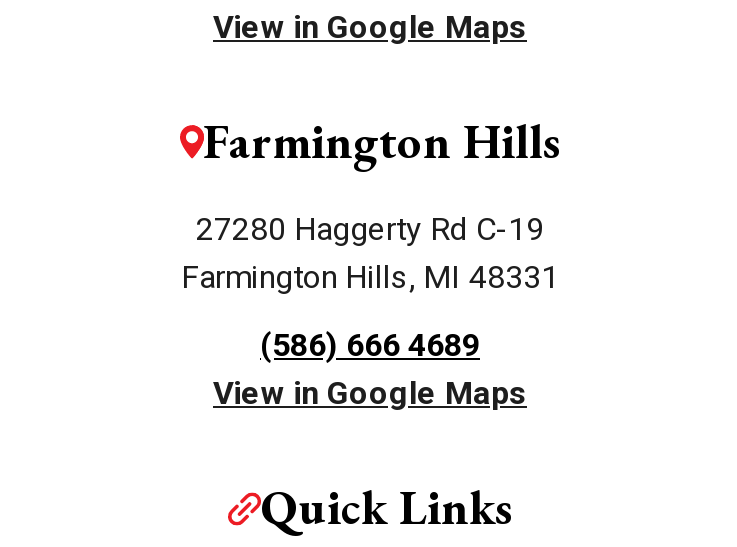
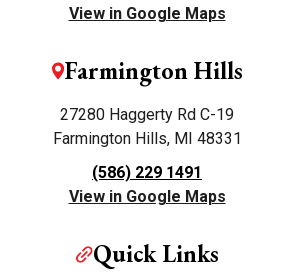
- (586) 666 4689
+ (586) 229 1491
